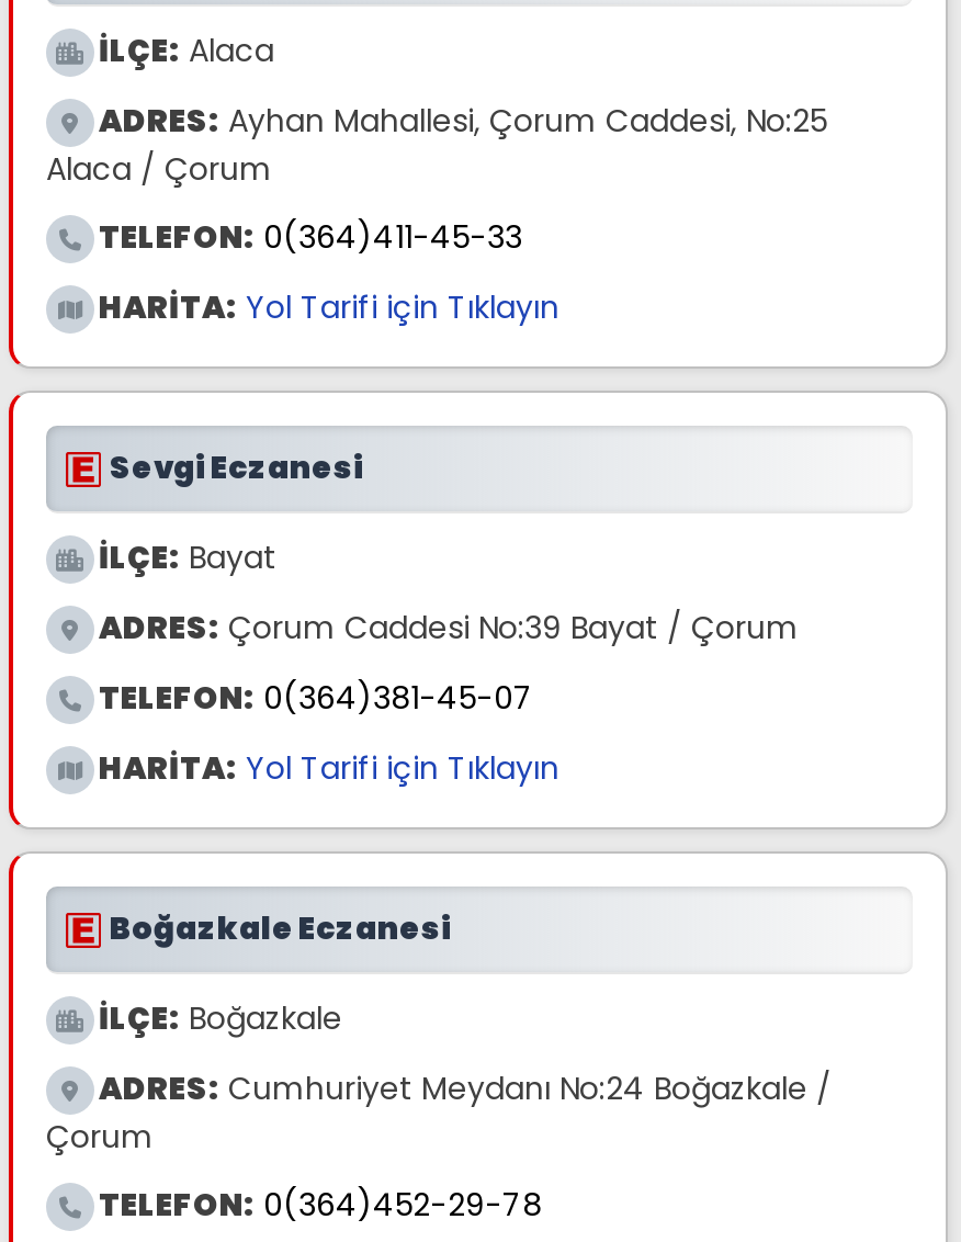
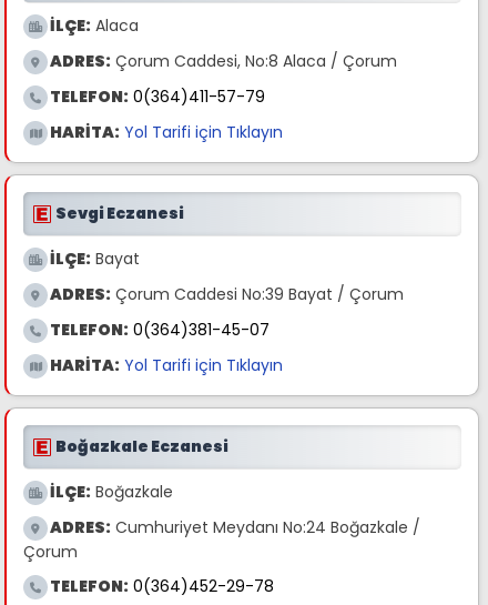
- ADRES: Ayhan Mahallesi, Çorum Caddesi, No:25
- Alaca / Çorum
+ ADRES: Çorum Caddesi, No:8 Alaca / Çorum

- TELEFON: 0(364)411-45-33
+ TELEFON: 0(364)411-57-79
